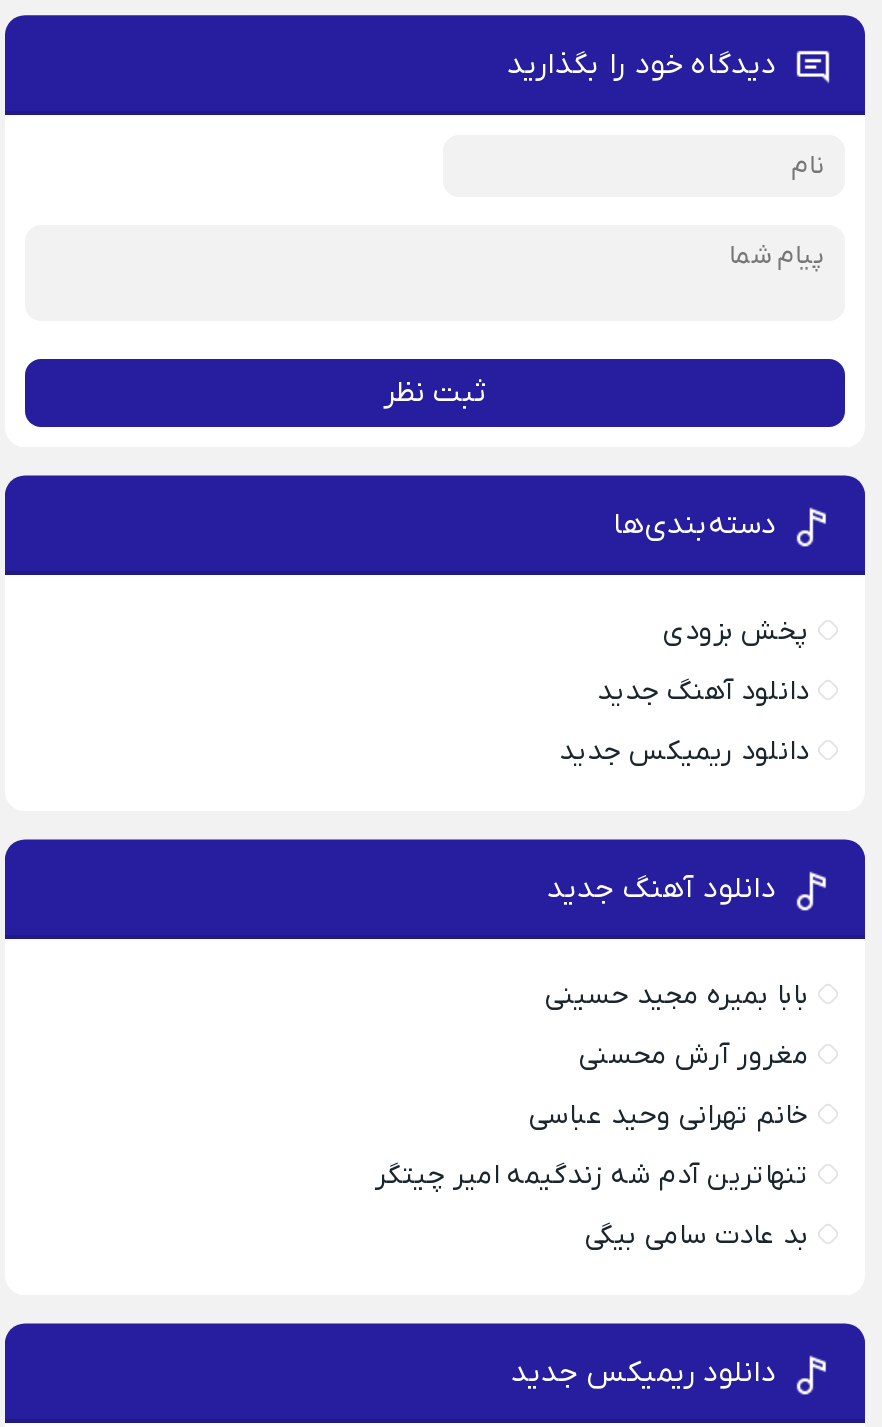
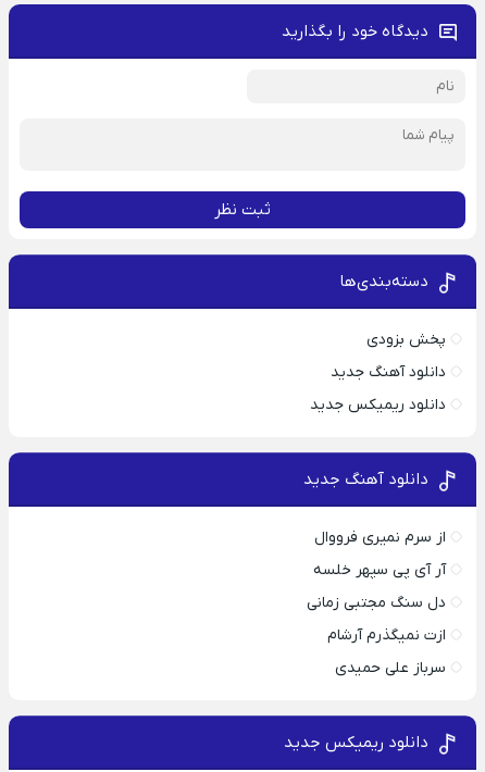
- بابا بمیره مجید حسینی
+ از سرم نمیری فرووال

- مغرور آرش محسنی
+ آر آی پی سپهر خلسه

- خانم تهرانی وحید عباسی
+ دل سنگ مجتبی زمانی

- تنهاترین آدم شه زندگیمه امیر چیتگر
+ ازت نمیگذرم آرشام

- بد عادت سامی بیگی
+ سرباز علی حمیدی
